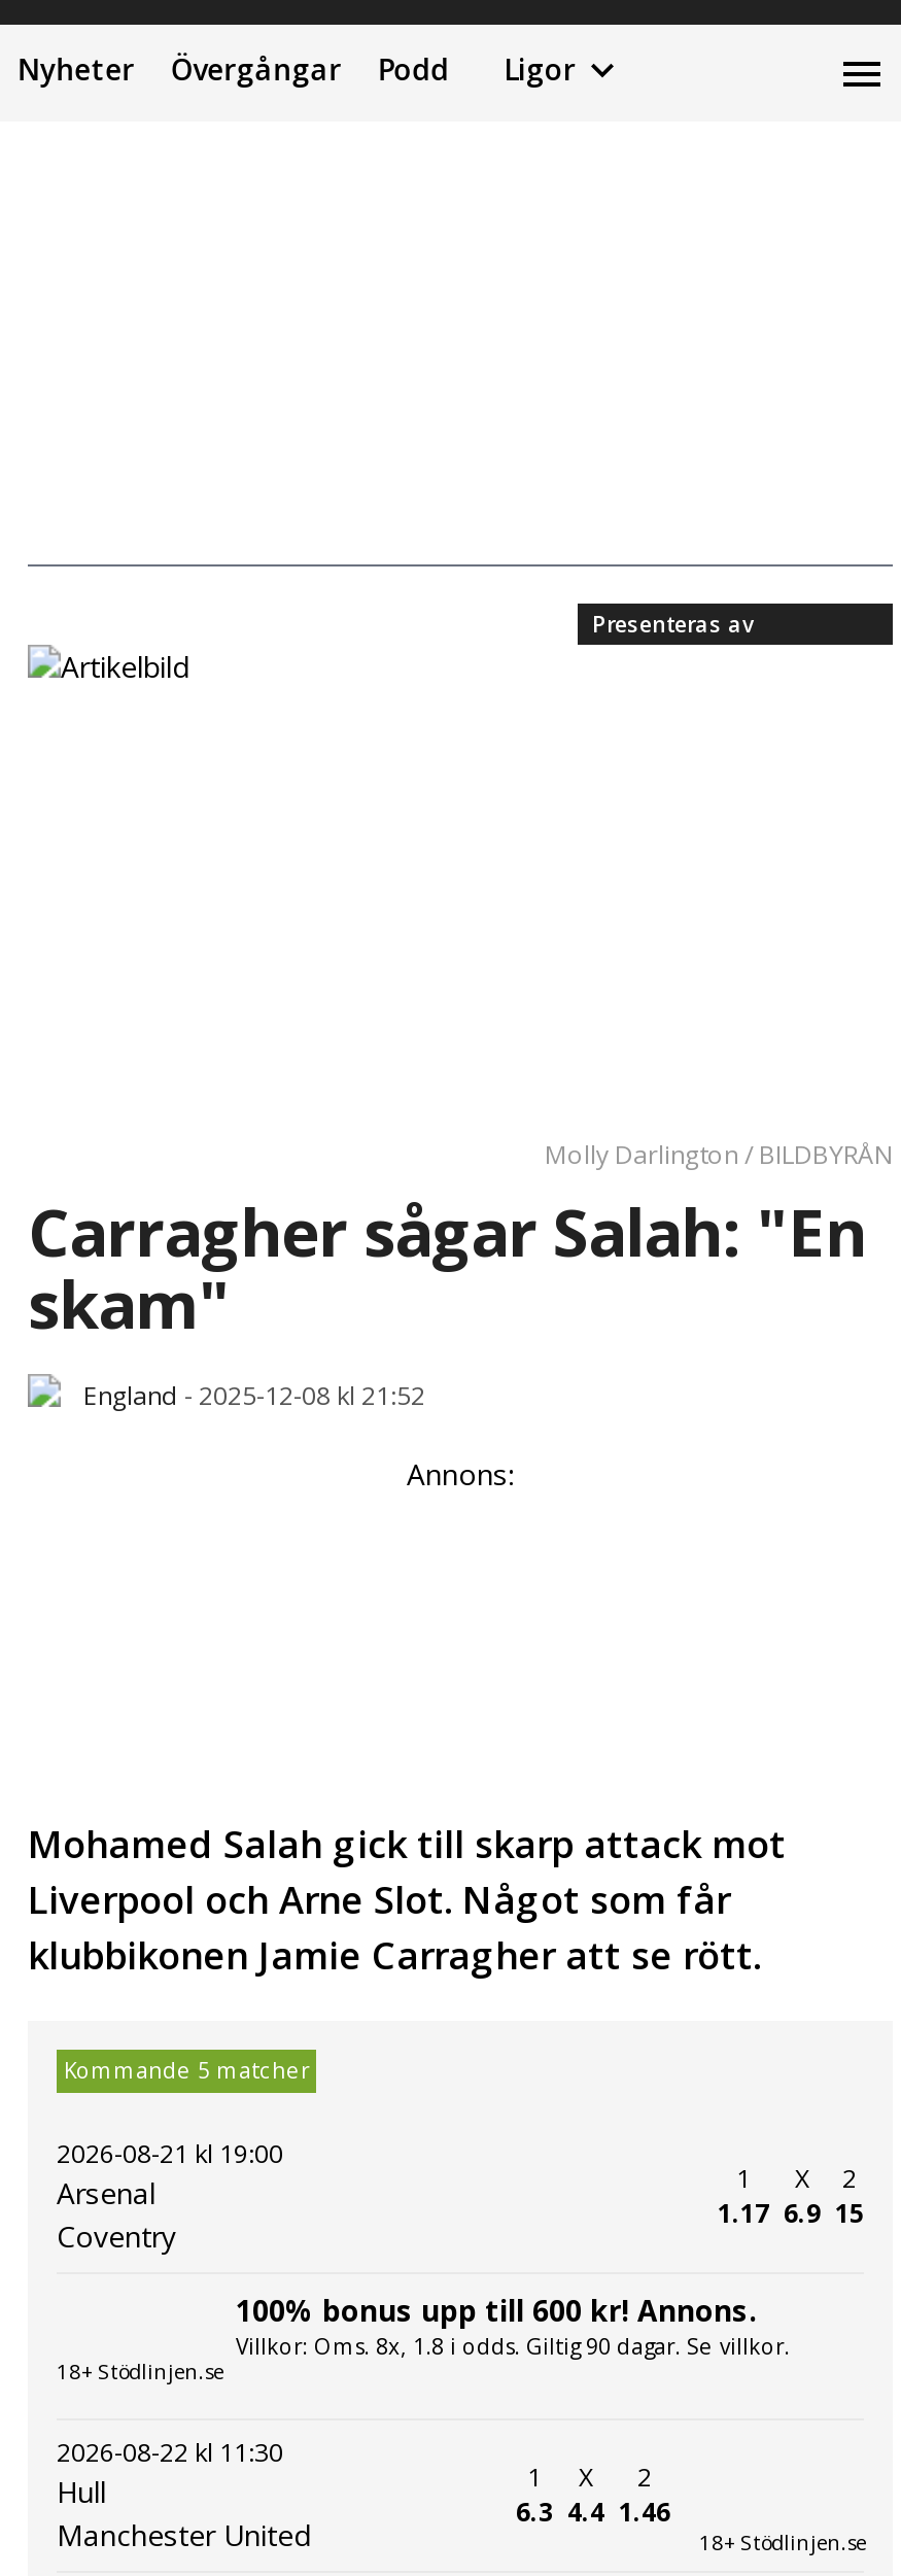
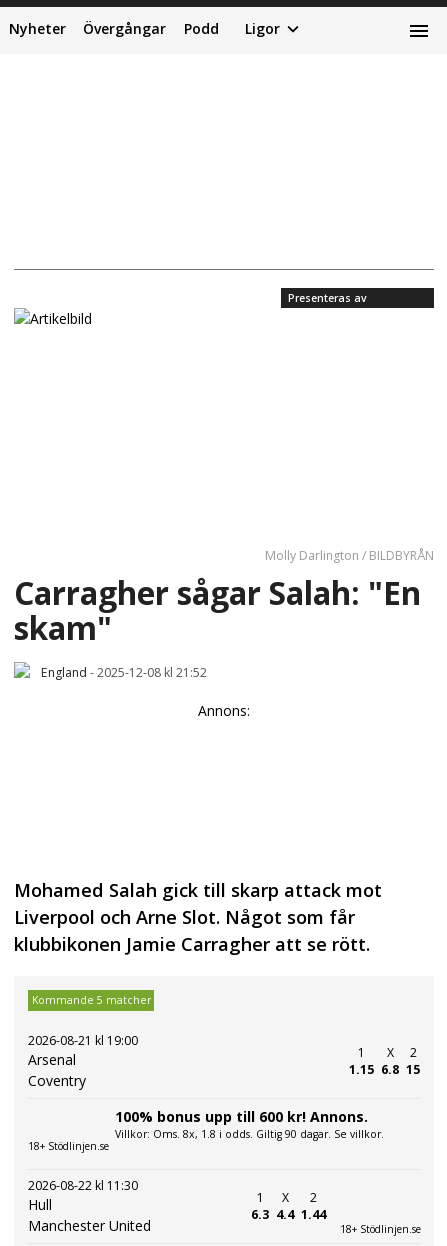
- 1.17
+ 1.15

- 6.9
+ 6.8

- 6.3 4.4 1.46
+ 6.3 4.4 1.44
